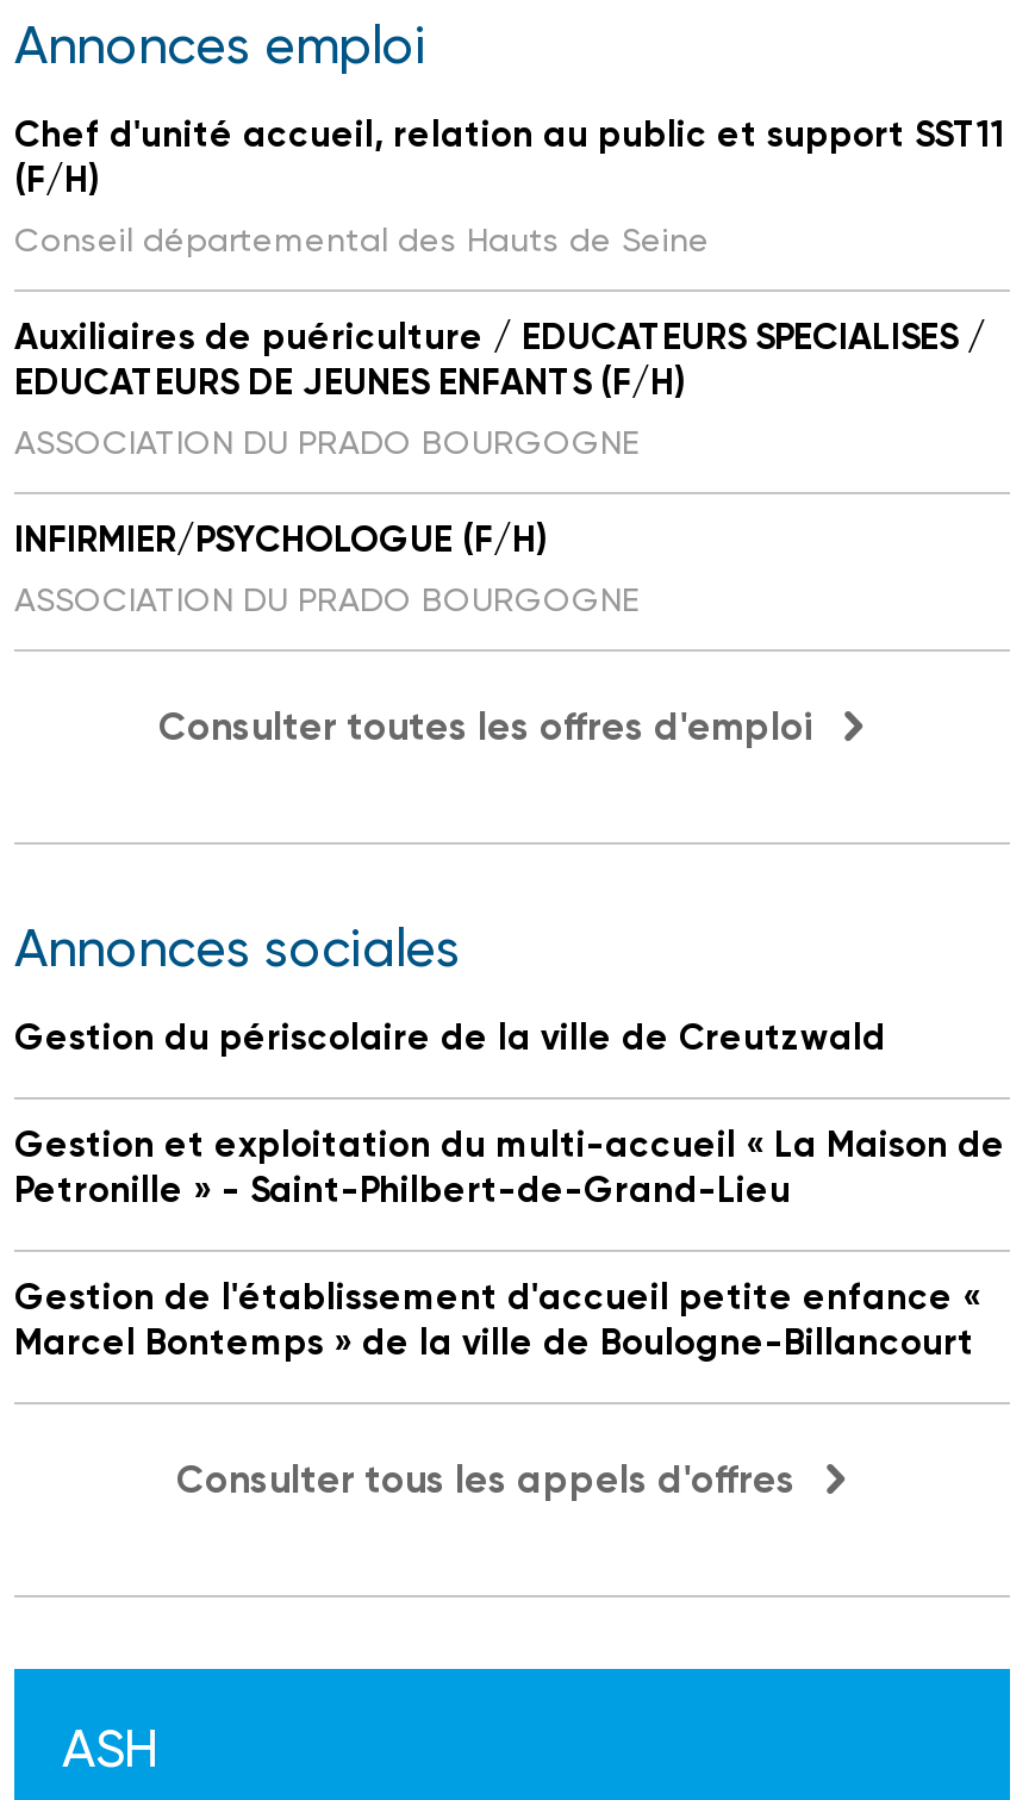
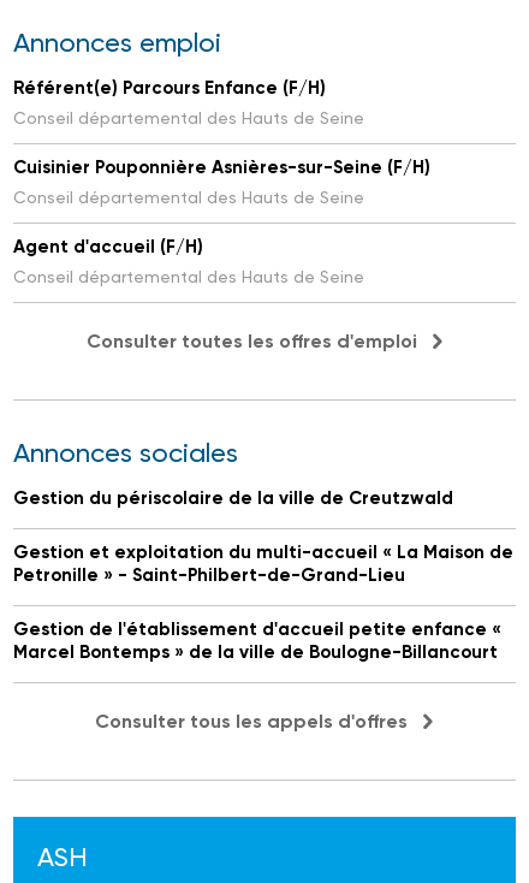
- Chef d'unité accueil, relation au public et support SST11
- (F/H)
+ Référent(e) Parcours Enfance (F/H)

- Auxiliaires de puériculture / EDUCATEURS SPECIALISES /
- EDUCATEURS DE JEUNES ENFANTS (F/H)
- ASSOCIATION DU PRADO BOURGOGNE
+ Cuisinier Pouponnière Asnières-sur-Seine (F/H)
+ Conseil départemental des Hauts de Seine

- INFIRMIER/PSYCHOLOGUE (F/H)
- ASSOCIATION DU PRADO BOURGOGNE
+ Agent d'accueil (F/H)
+ Conseil départemental des Hauts de Seine
